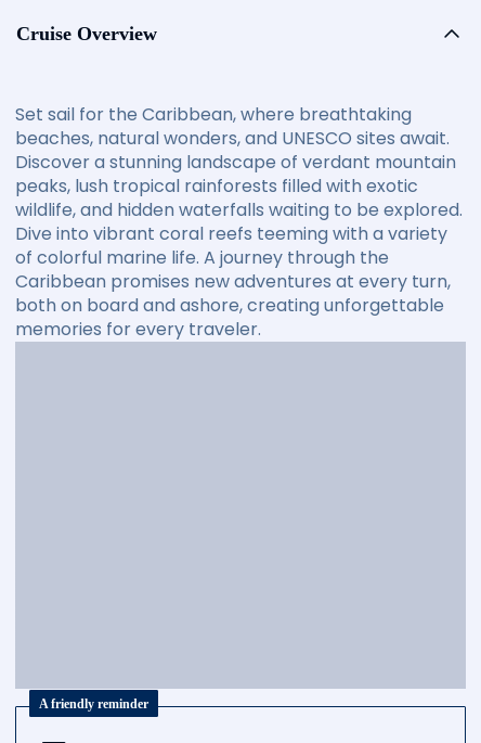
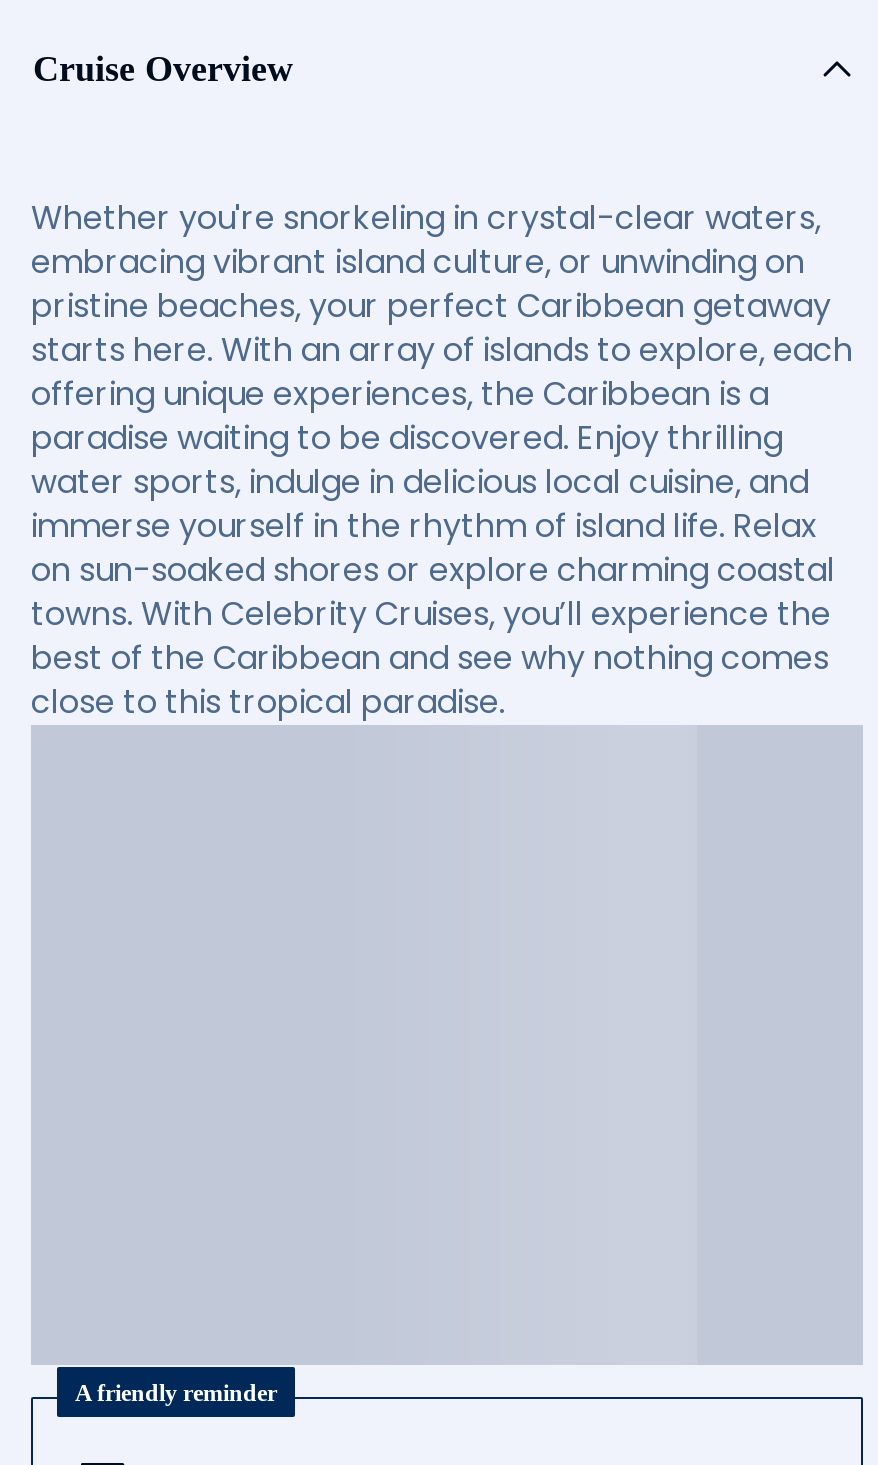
- Set sail for the Caribbean, where breathtaking
- beaches, natural wonders, and UNESCO sites await.
- Discover a stunning landscape of verdant mountain
- peaks, lush tropical rainforests filled with exotic
- wildlife, and hidden waterfalls waiting to be explored.
- Dive into vibrant coral reefs teeming with a variety
- of colorful marine life. A journey through the
- Caribbean promises new adventures at every turn,
- both on board and ashore, creating unforgettable
- memories for every traveler.
+ Whether you're snorkeling in crystal-clear waters,
+ embracing vibrant island culture, or unwinding on
+ pristine beaches, your perfect Caribbean getaway
+ starts here. With an array of islands to explore, each
+ offering unique experiences, the Caribbean is a
+ paradise waiting to be discovered. Enjoy thrilling
+ water sports, indulge in delicious local cuisine, and
+ immerse yourself in the rhythm of island life. Relax
+ on sun-soaked shores or explore charming coastal
+ towns. With Celebrity Cruises, you’ll experience the
+ best of the Caribbean and see why nothing comes
+ close to this tropical paradise.
